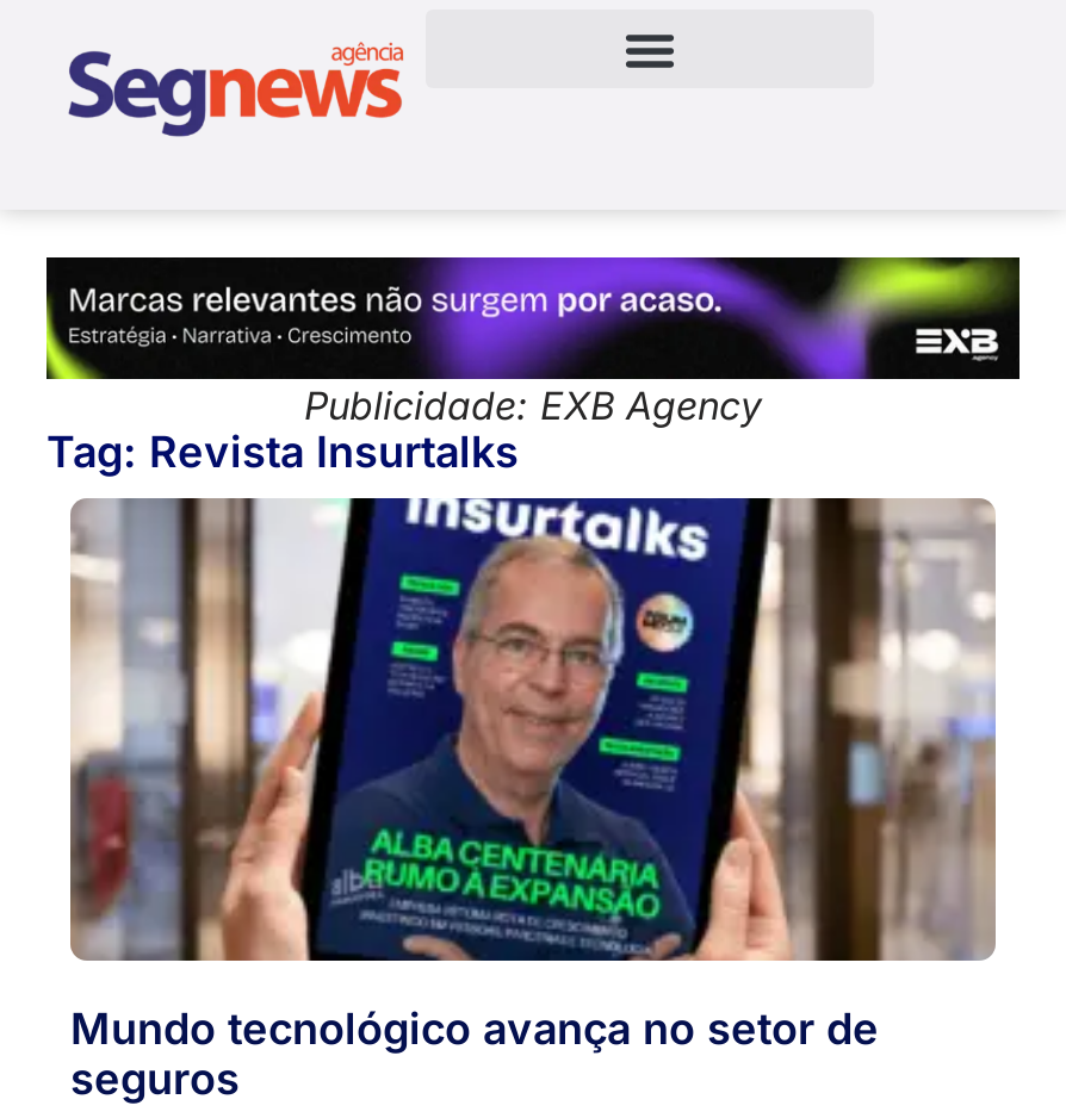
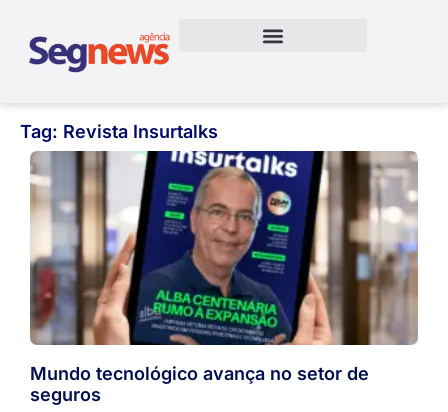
- [image]
- Publicidade: EXB Agency
